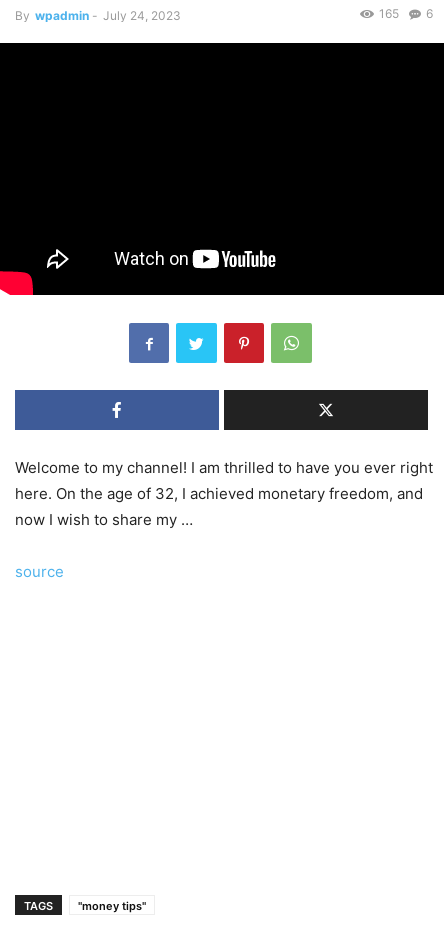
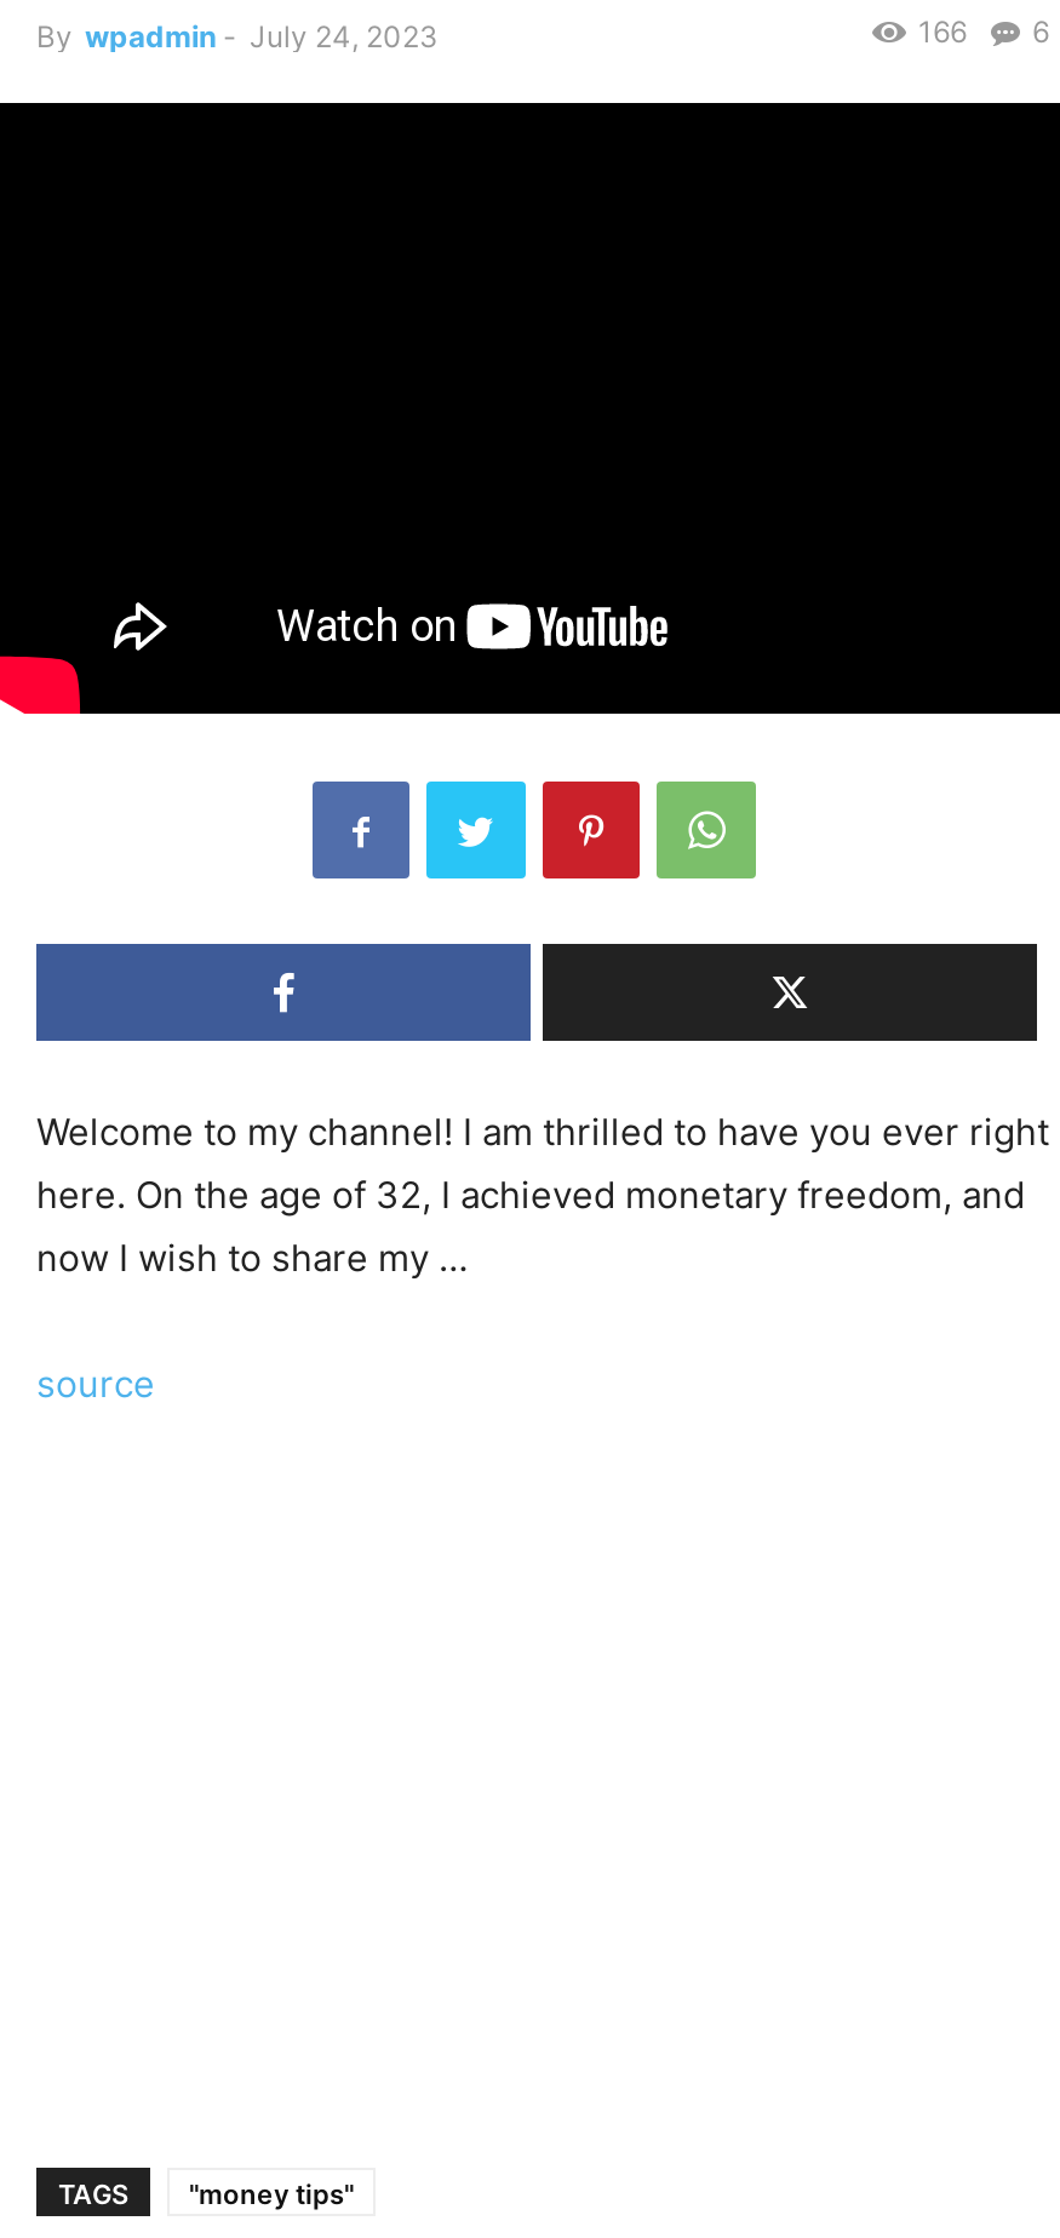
- 165 6
+ 166 6
